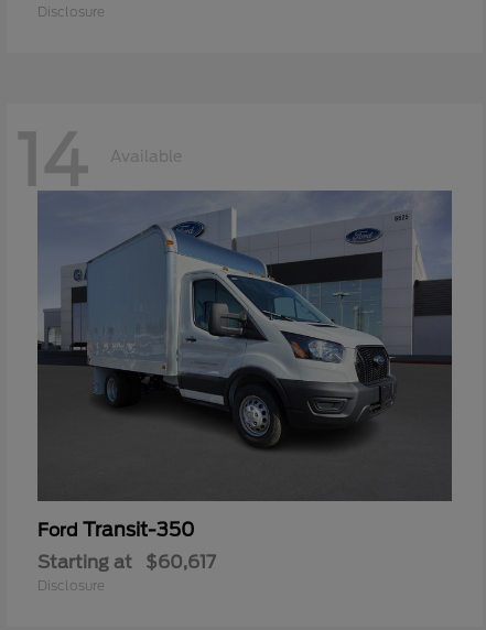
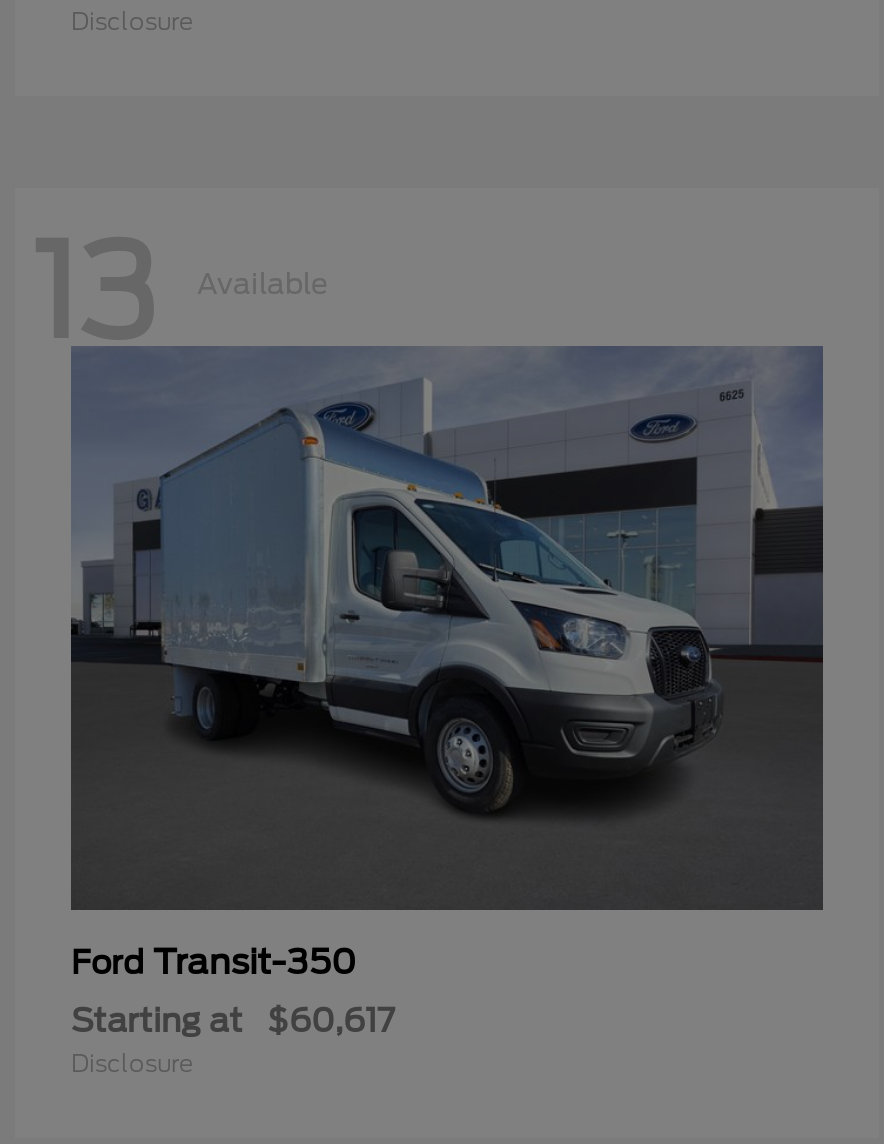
- 14
+ 13
